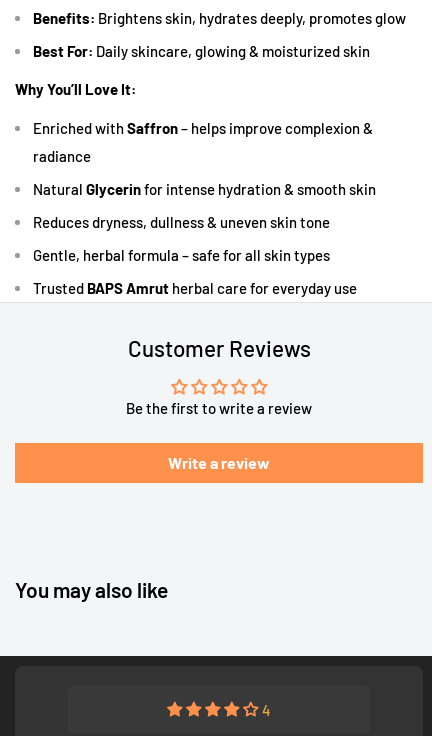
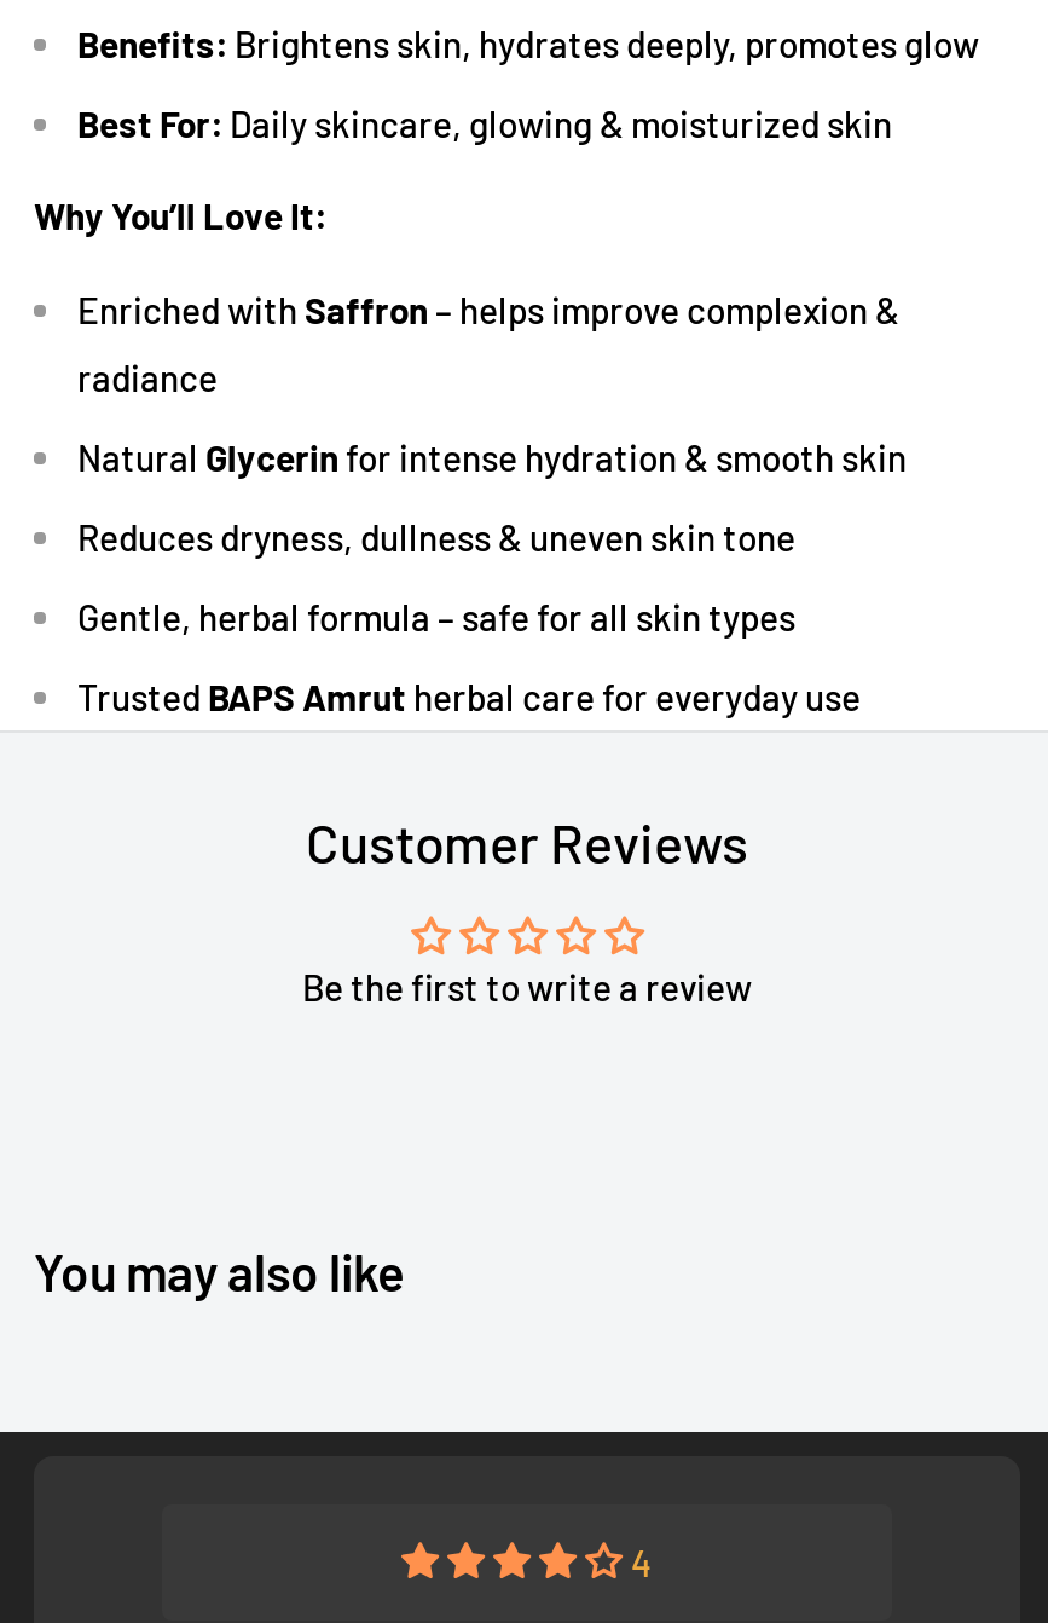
- Write a review
